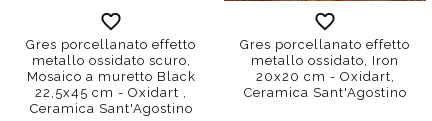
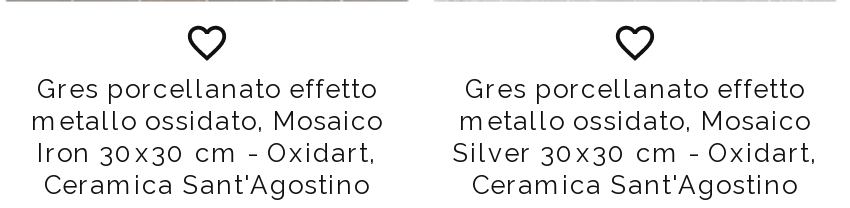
- metallo ossidato scuro,
- Mosaico a muretto Black
- 22,5x45 cm - Oxidart ,
+ metallo ossidato, Mosaico
+ Iron 30x30 cm - Oxidart,

- metallo ossidato, Iron
- 20x20 cm - Oxidart,
+ metallo ossidato, Mosaico
+ Silver 30x30 cm - Oxidart,
